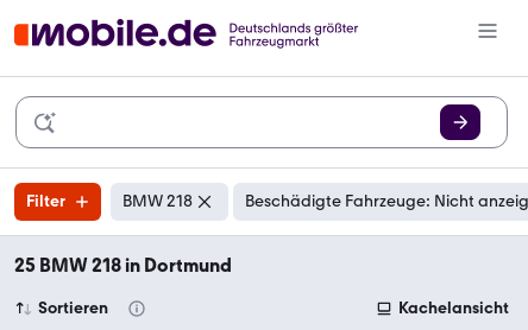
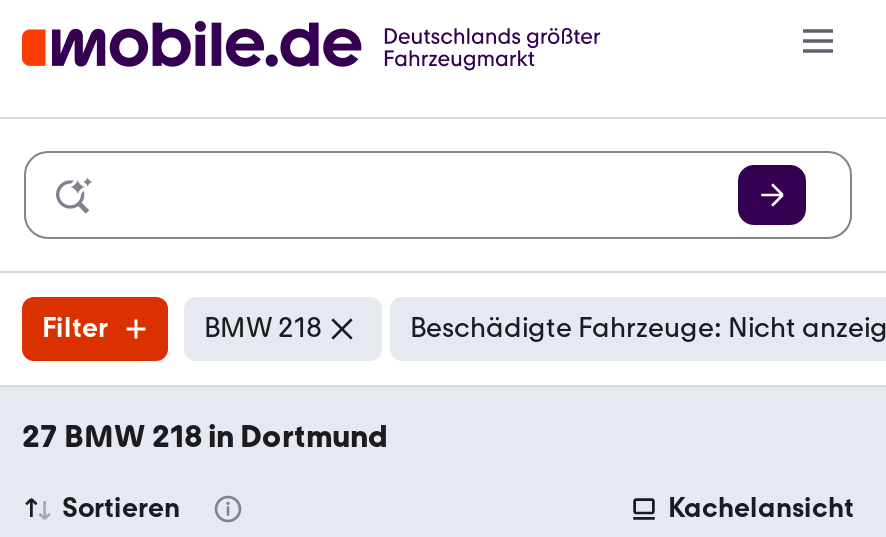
- 25 BMW 218 in Dortmund
+ 27 BMW 218 in Dortmund
